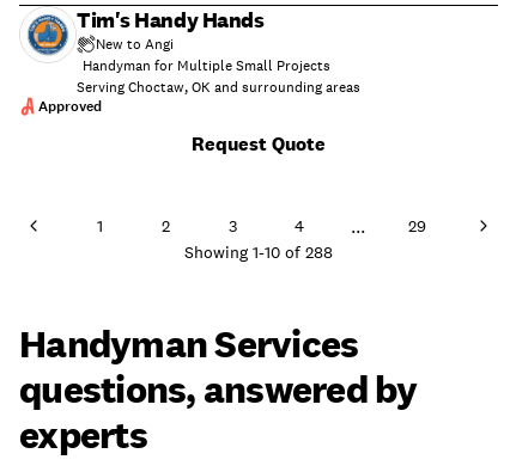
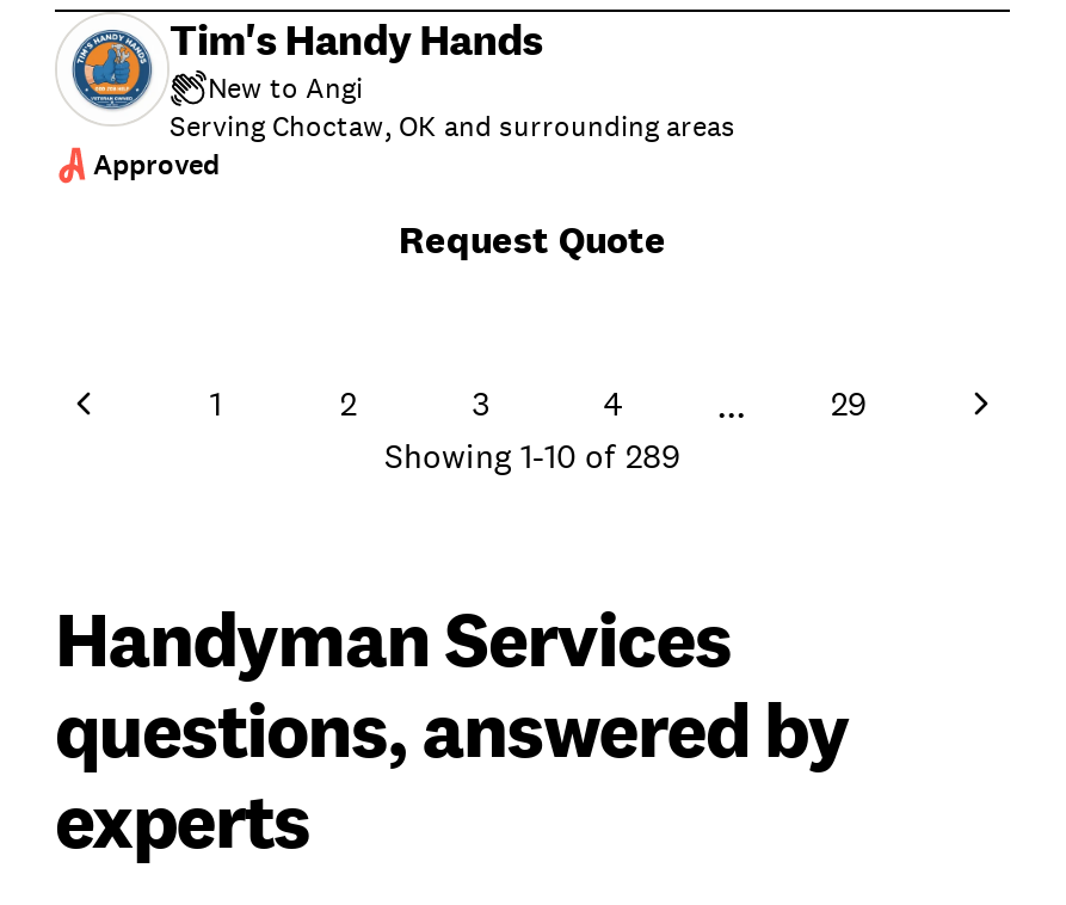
- Handyman for Multiple Small Projects

- Showing 1-10 of 288
+ Showing 1-10 of 289
